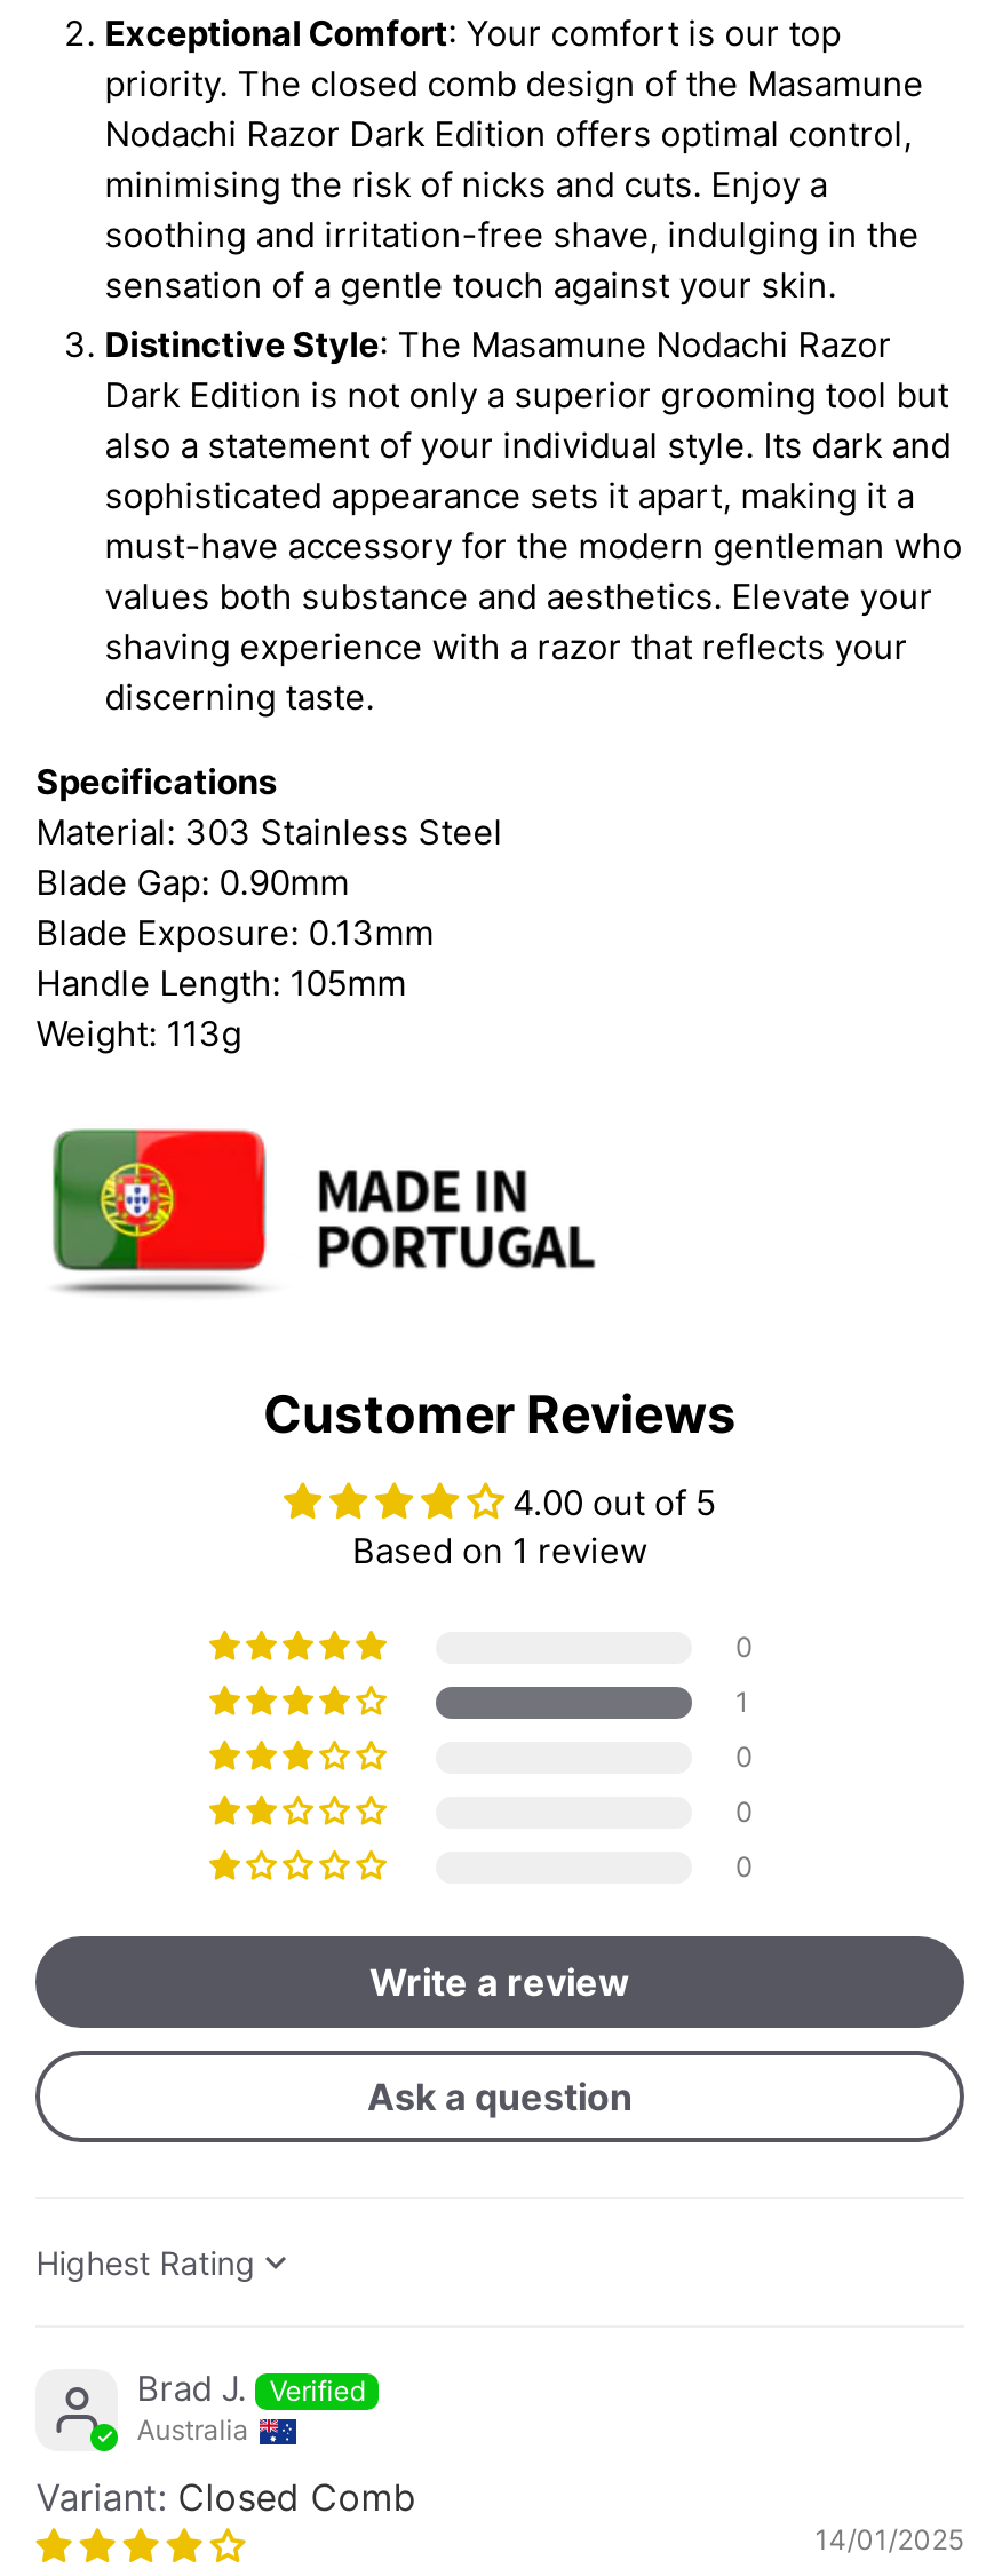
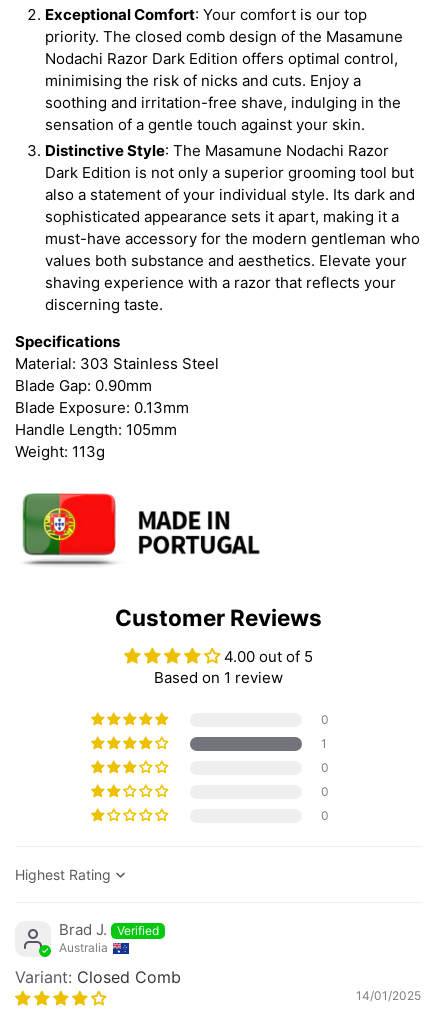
- Write a review
- Ask a question
